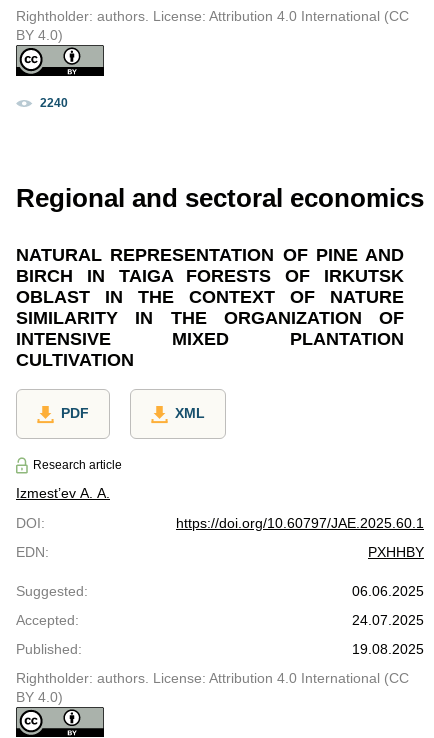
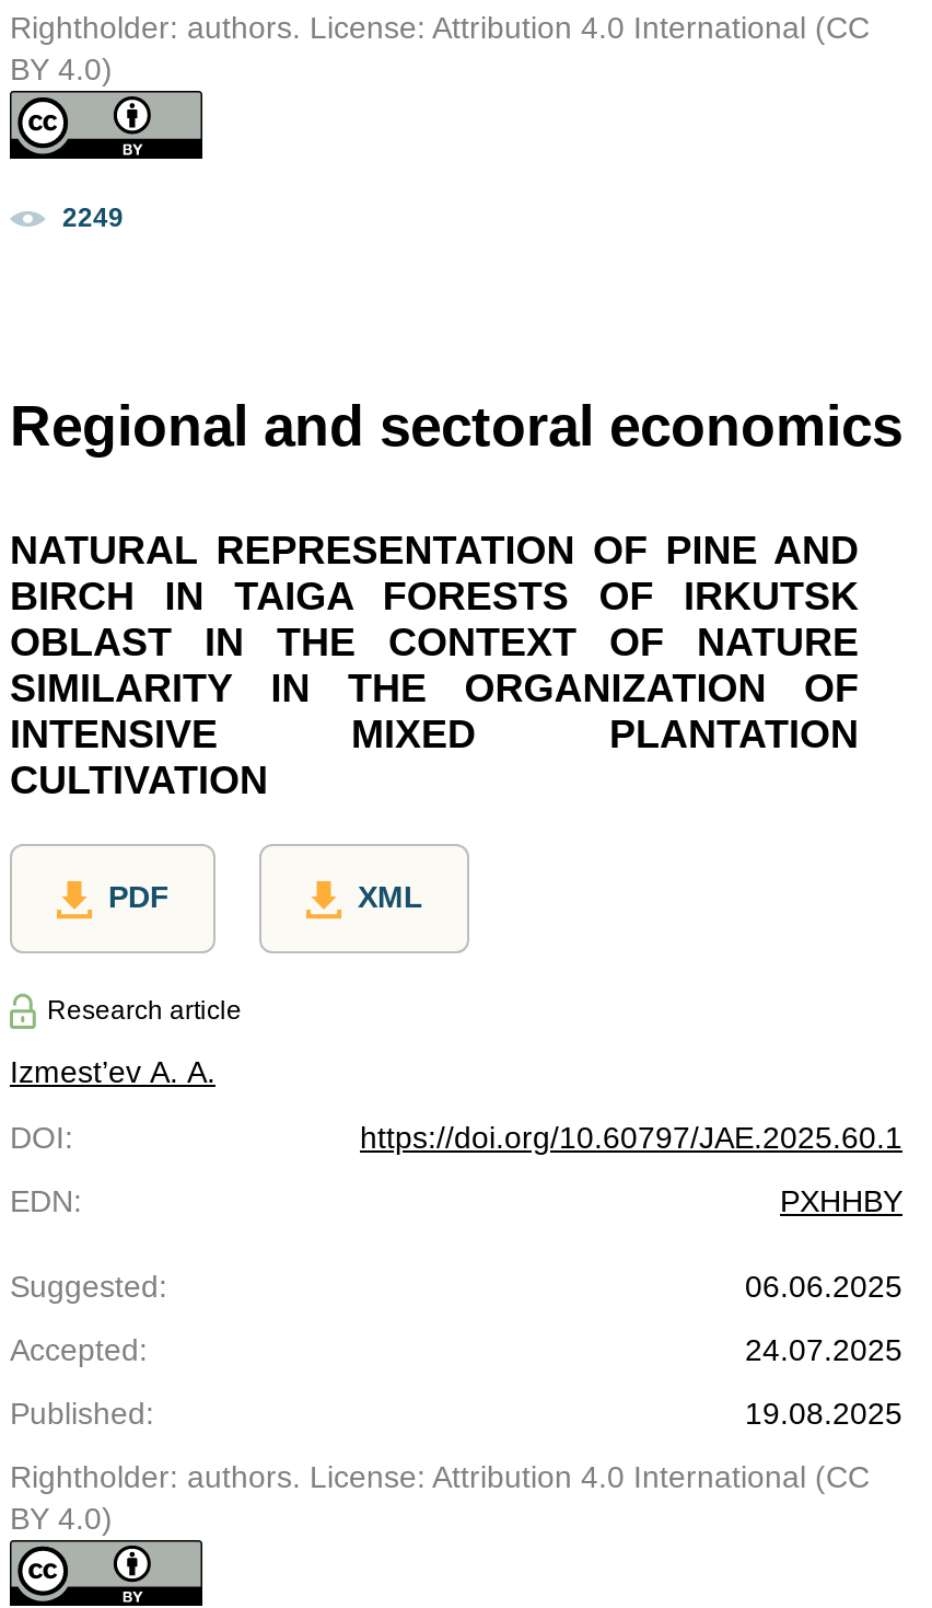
- 2240
+ 2249
